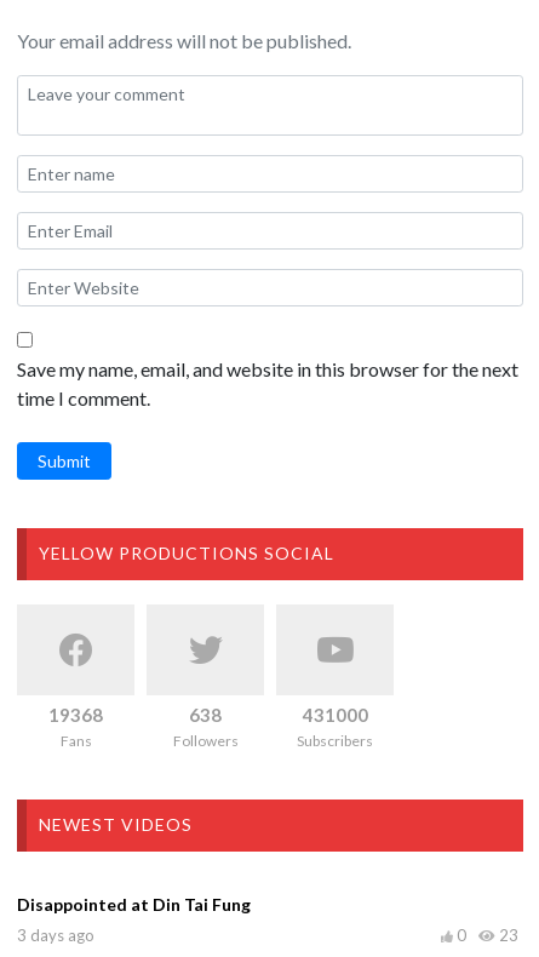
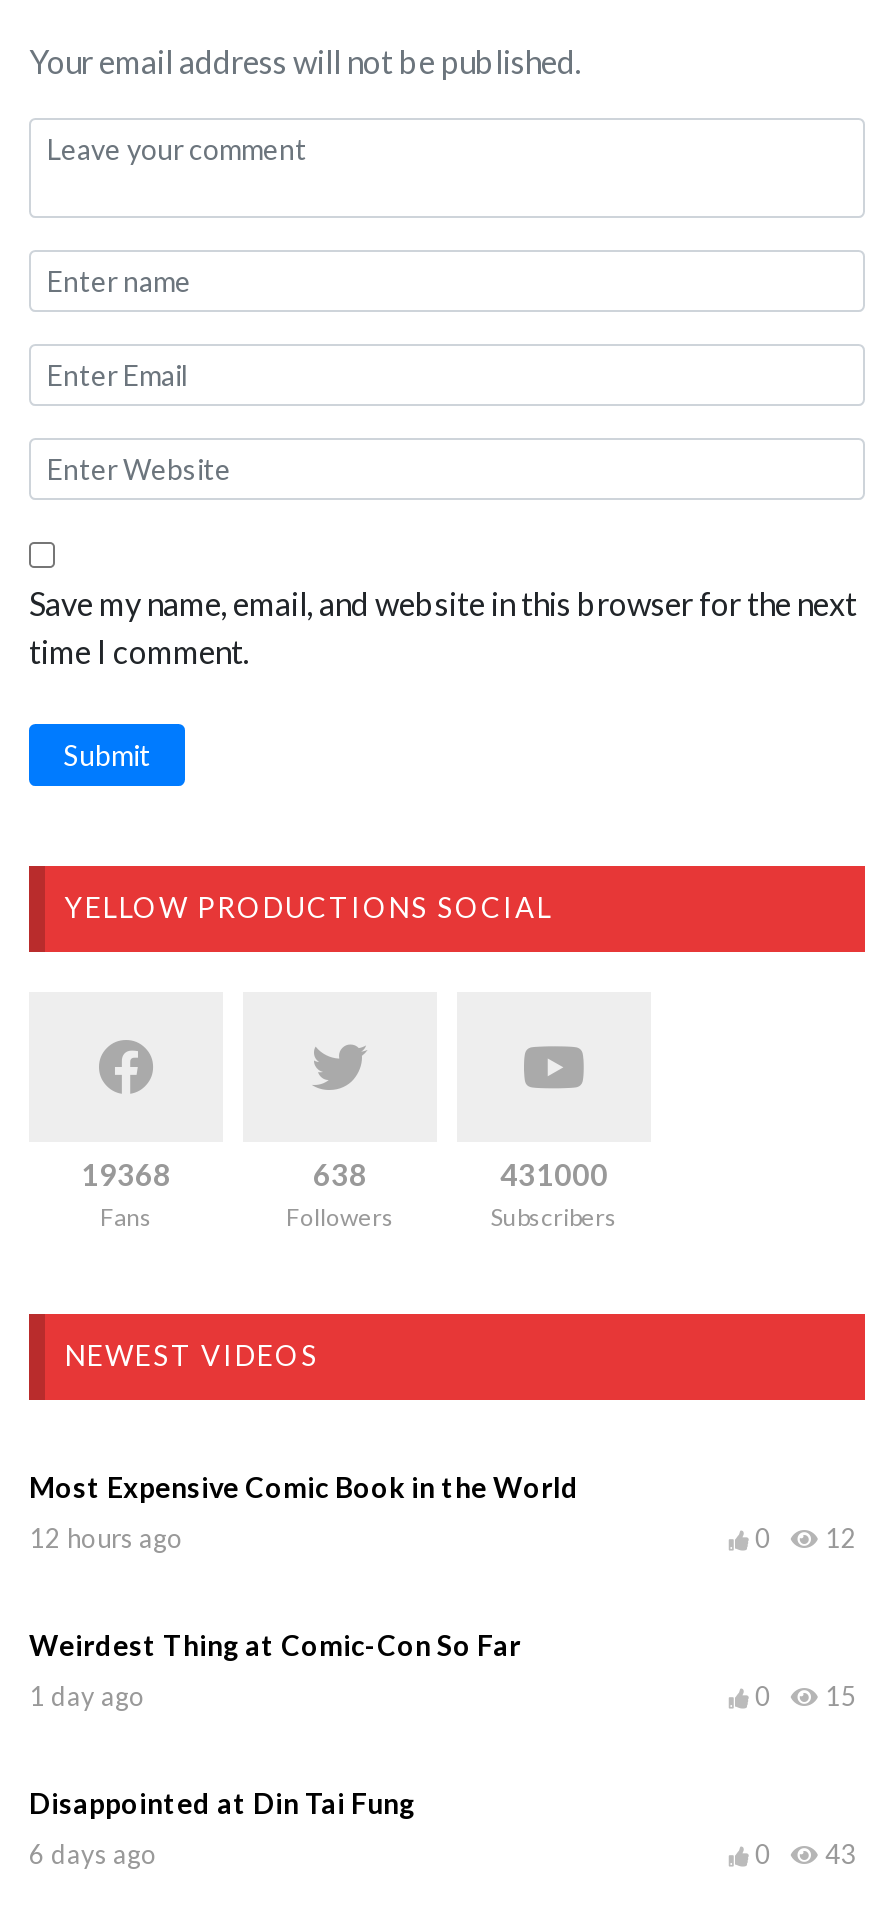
+ Most Expensive Comic Book in the World
+ 12 hours ago
+ 12
+ 0
+ Weirdest Thing at Comic-Con So Far
+ 1 day ago
+ 15
+ 0

- 3 days ago
+ 6 days ago

- 0 23
+ 0 43
